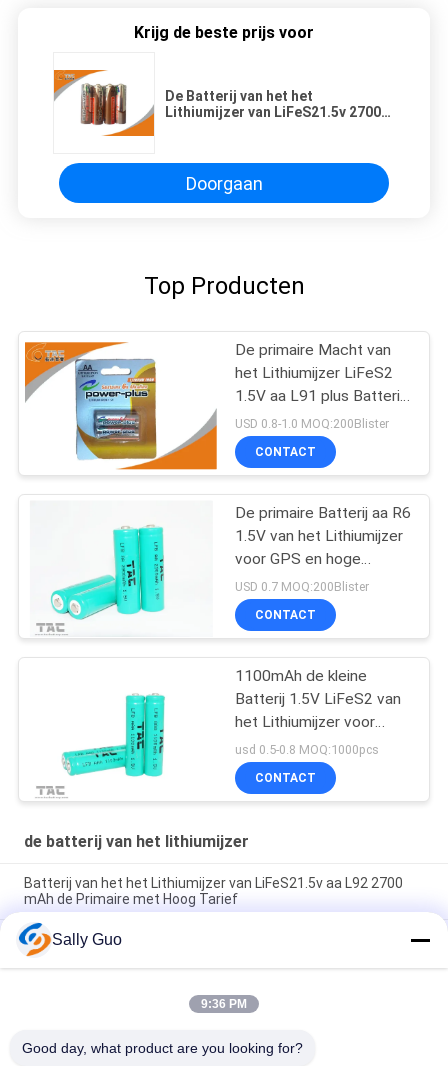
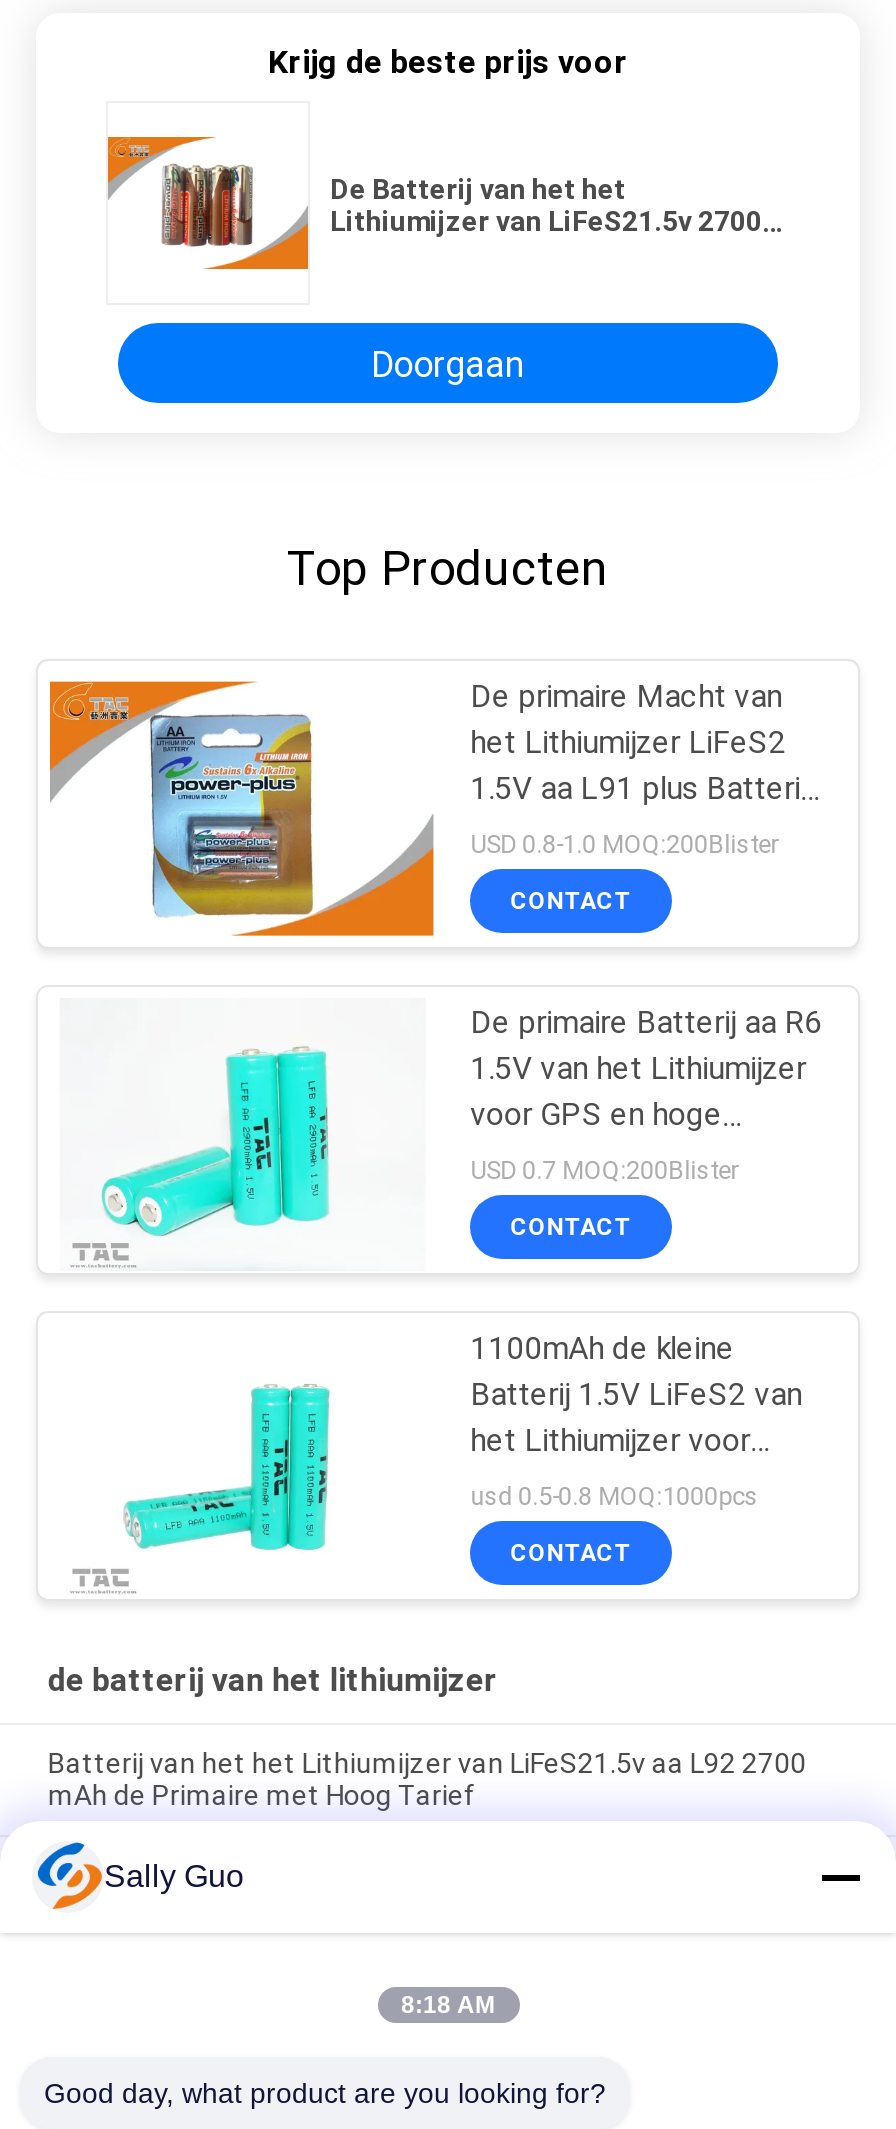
- 9:36 PM
+ 8:18 AM
